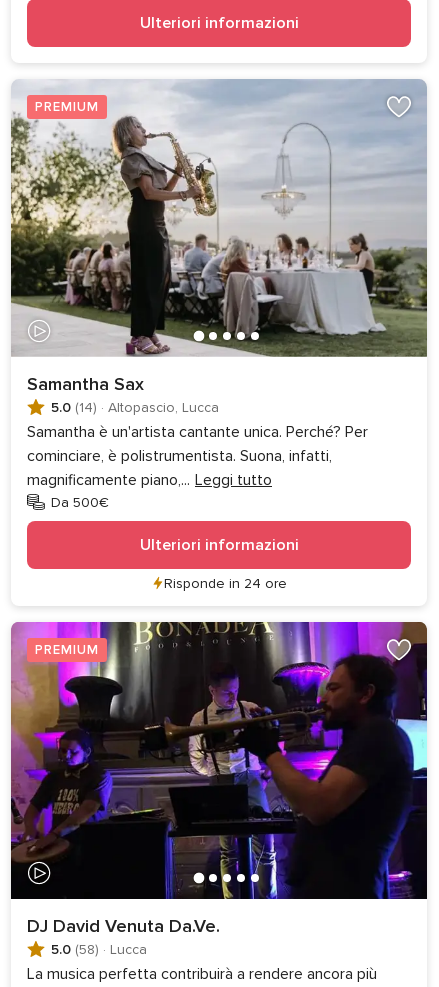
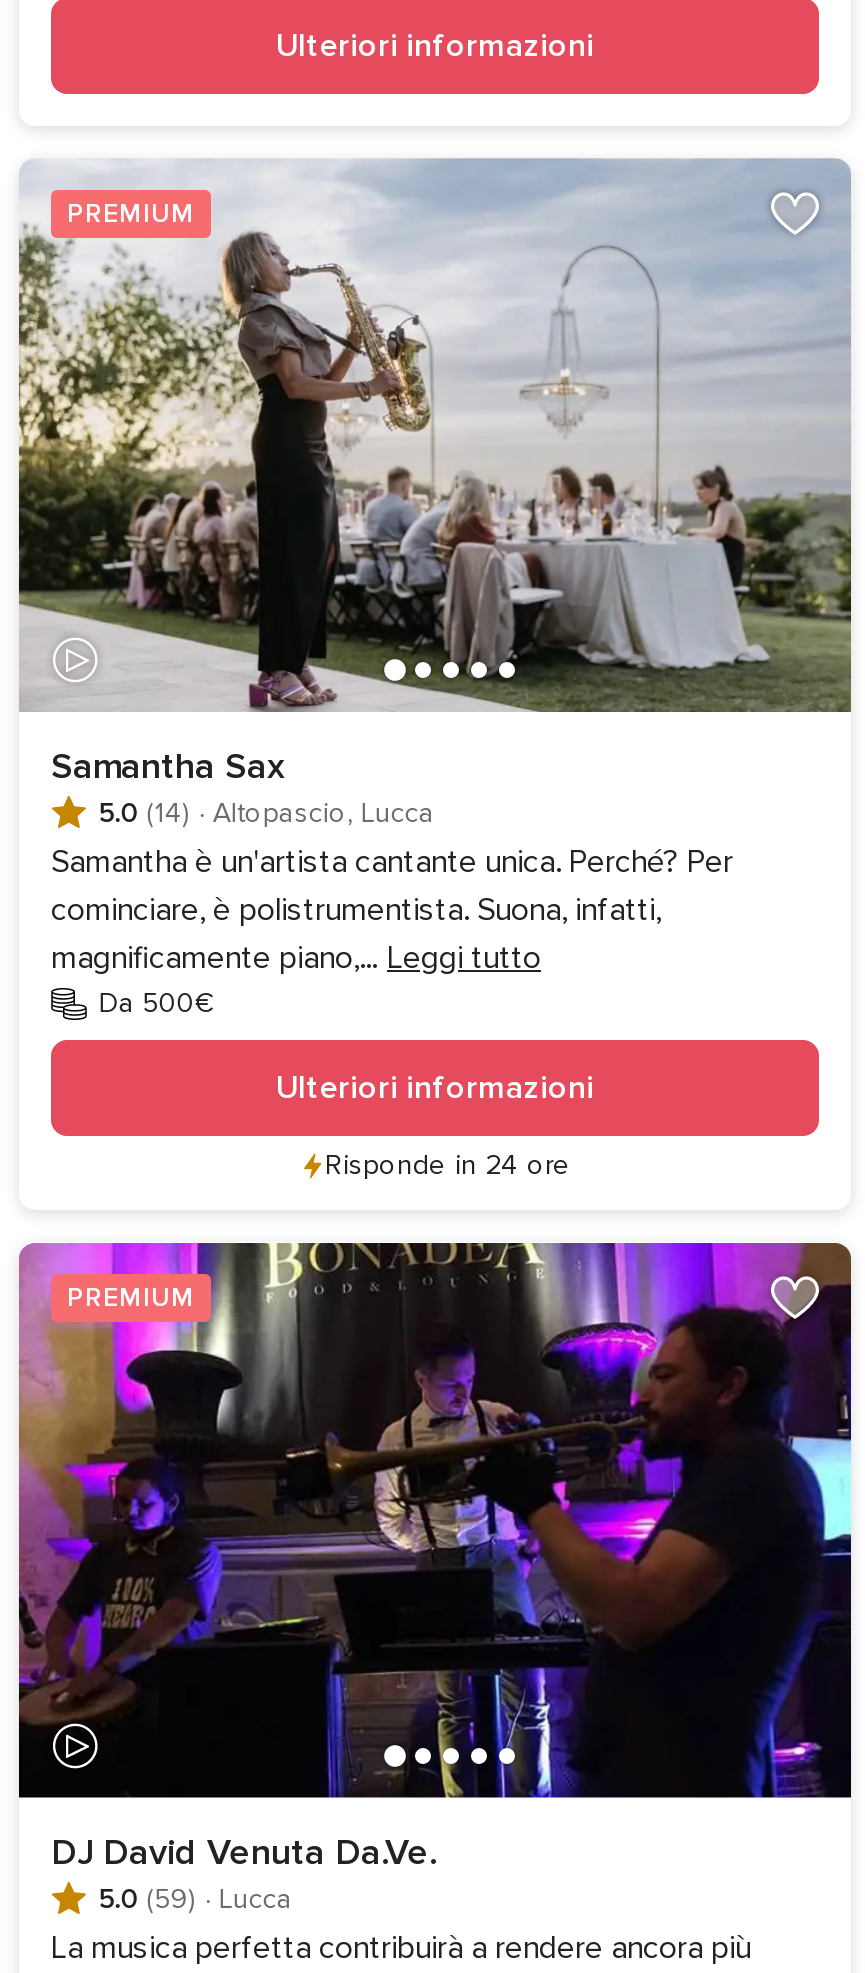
- 5.0 (58) · Lucca
+ 5.0 (59) · Lucca
